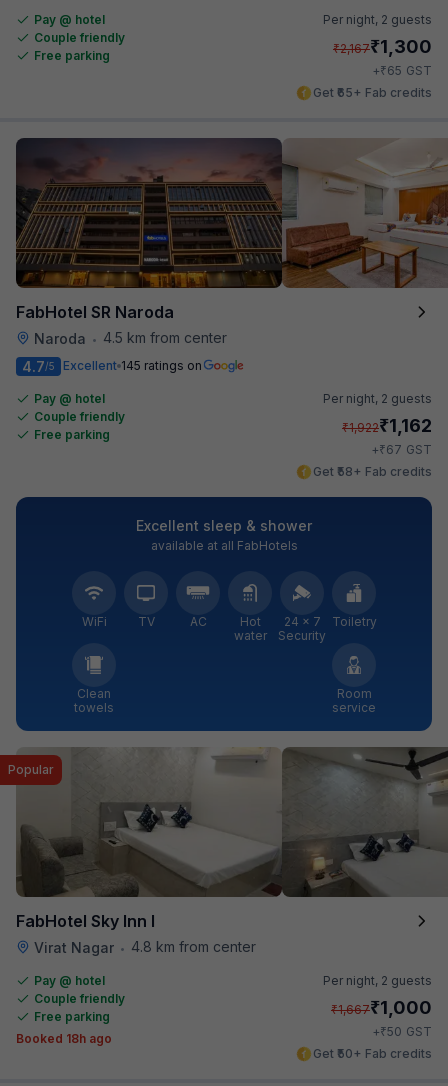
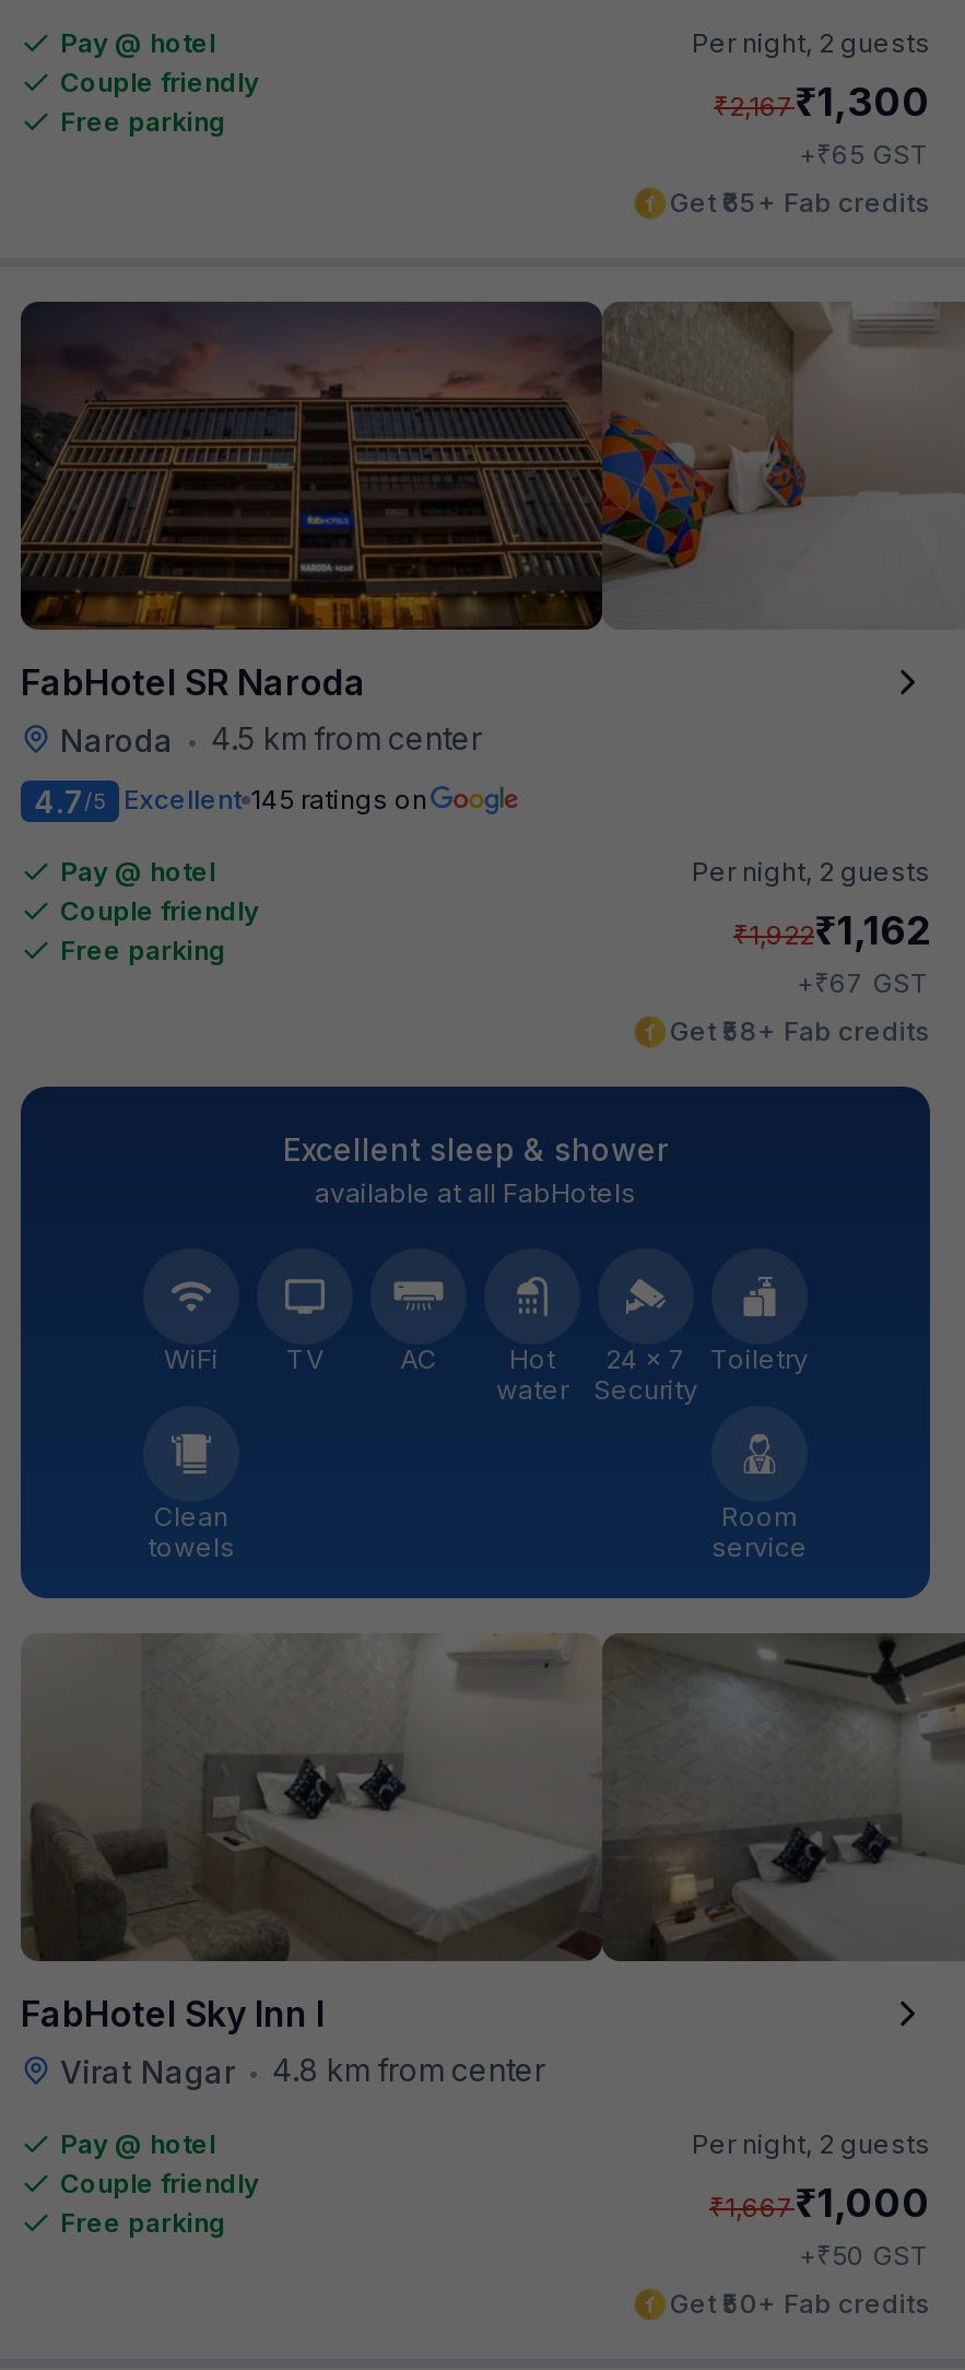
- [image]
+ [image]

- Popular

- Booked 18h ago
